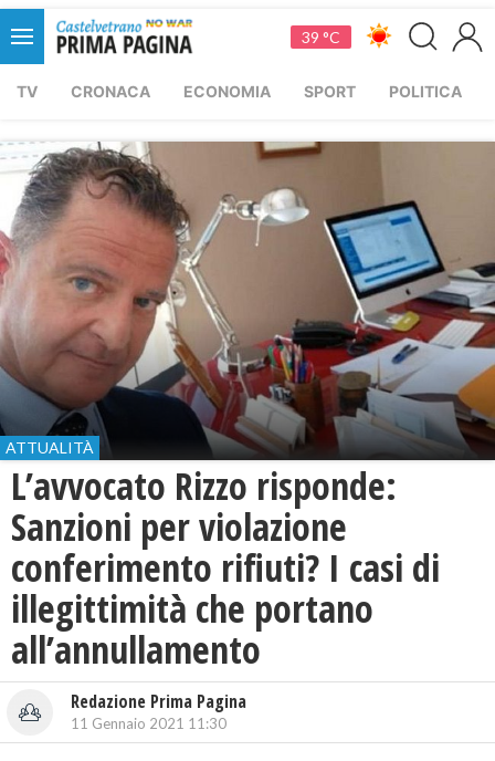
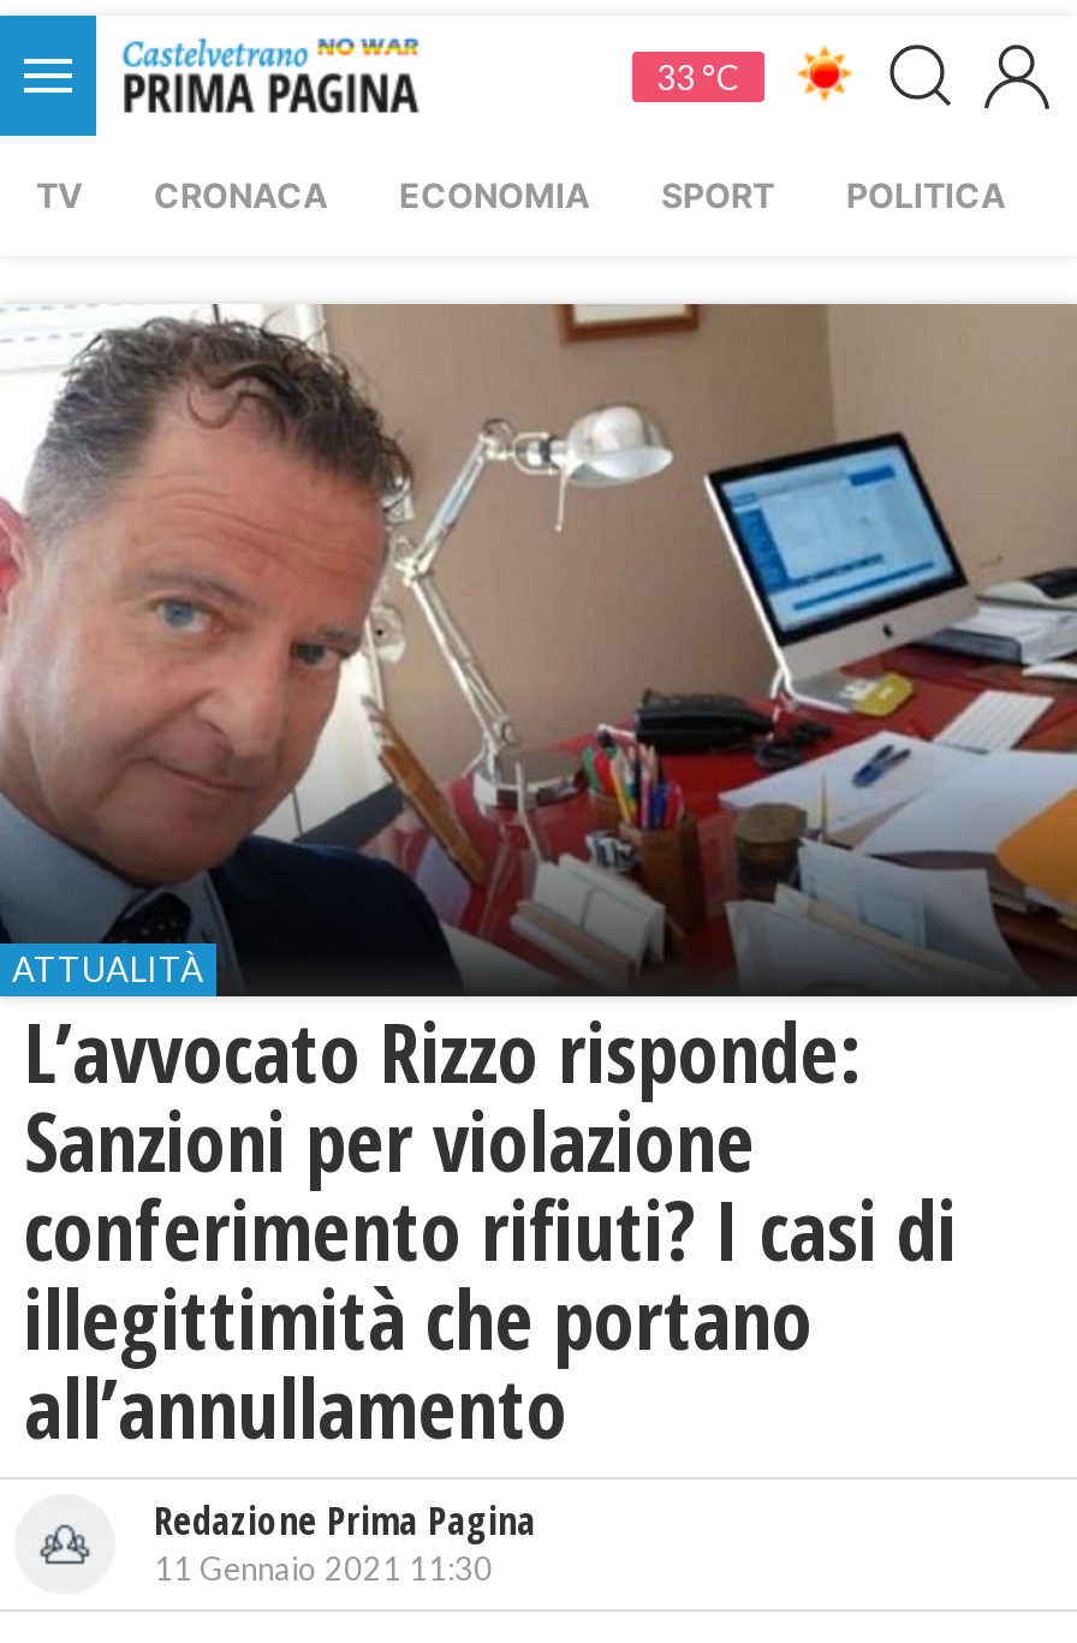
- 39 °C
+ 33 °C
